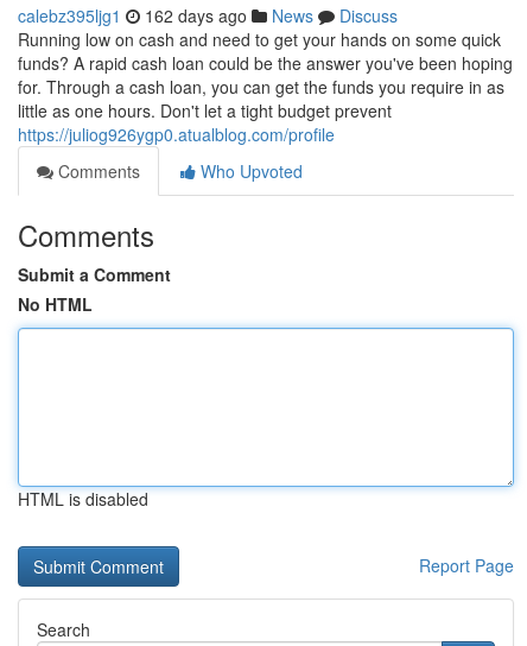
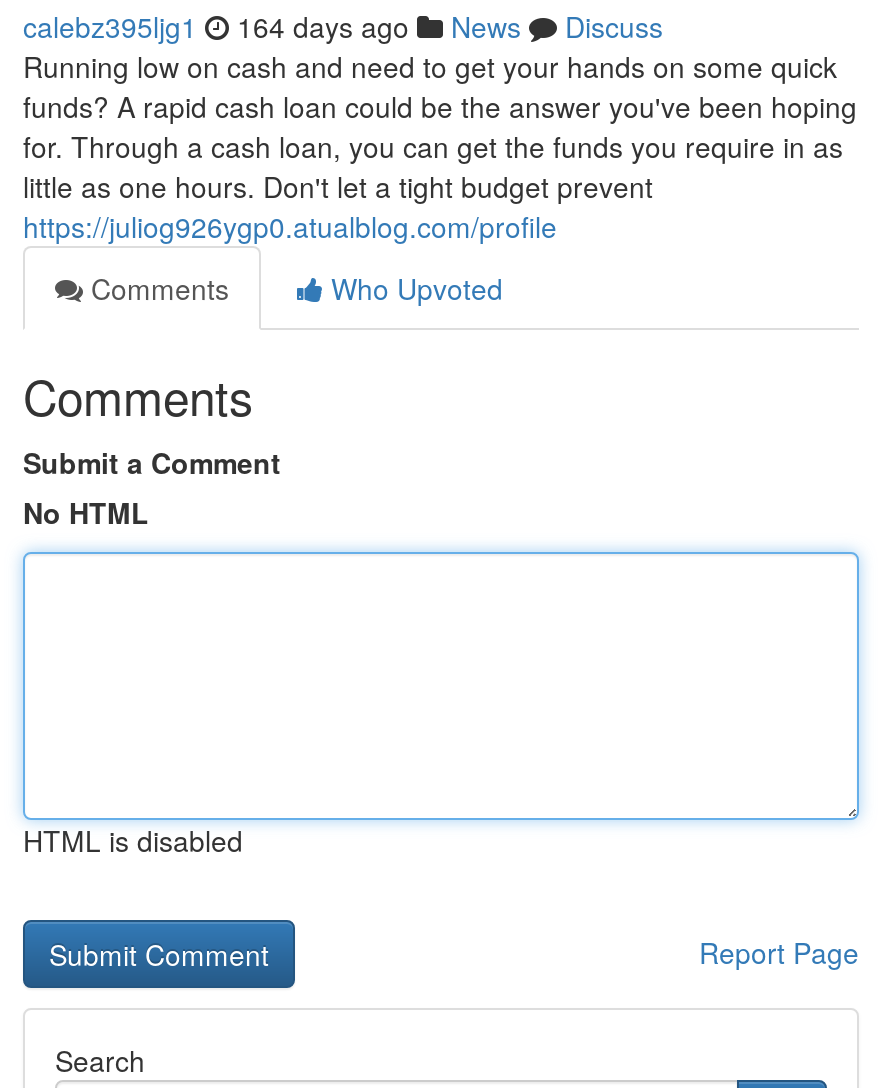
- calebz395ljg1 162 days ago News Discuss
+ calebz395ljg1 164 days ago News Discuss
